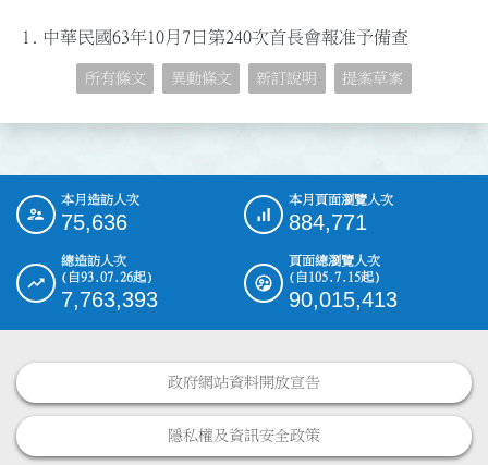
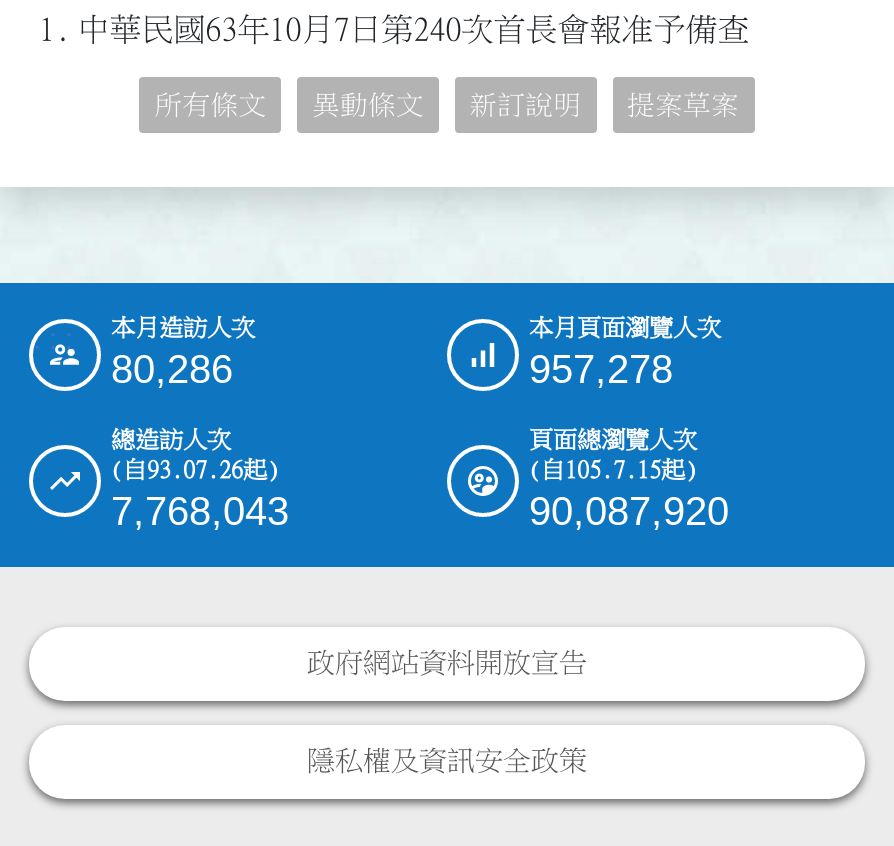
- 75,636
+ 80,286

- 884,771
+ 957,278

- 7,763,393
+ 7,768,043

- 90,015,413
+ 90,087,920
